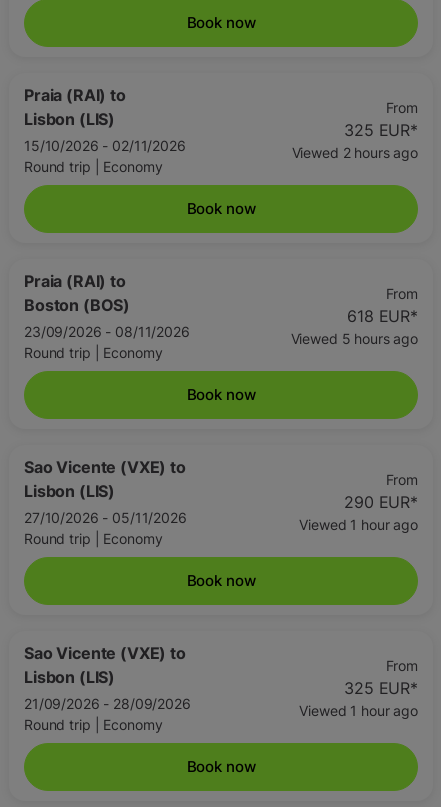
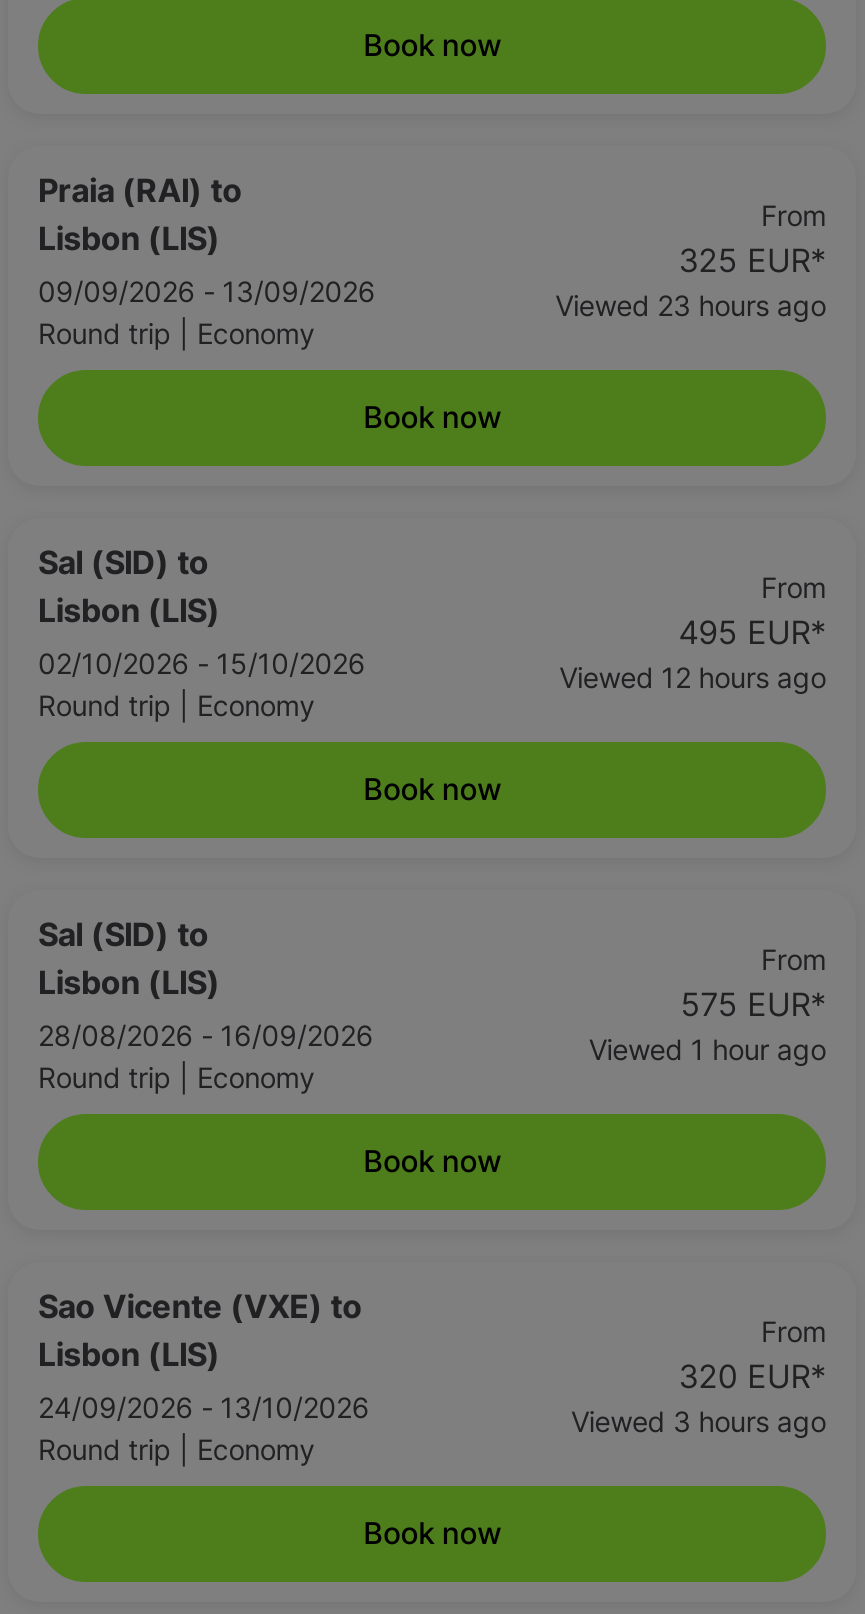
- 15/10/2026 - 02/11/2026
+ 09/09/2026 - 13/09/2026

- Viewed 2 hours ago
+ Viewed 23 hours ago

- Praia (RAI) to
- Boston (BOS)
- 23/09/2026 - 08/11/2026
+ Sal (SID) to
+ Lisbon (LIS)
+ 02/10/2026 - 15/10/2026

- 618 EUR*
+ 495 EUR*

- Viewed 5 hours ago
+ Viewed 12 hours ago

- Sao Vicente (VXE) to
+ Sal (SID) to

- 290 EUR*
+ 575 EUR*

- 27/10/2026 - 05/11/2026
+ 28/08/2026 - 16/09/2026

- 325 EUR*
+ 320 EUR*

- 21/09/2026 - 28/09/2026
+ 24/09/2026 - 13/10/2026

- Viewed 1 hour ago
+ Viewed 3 hours ago
